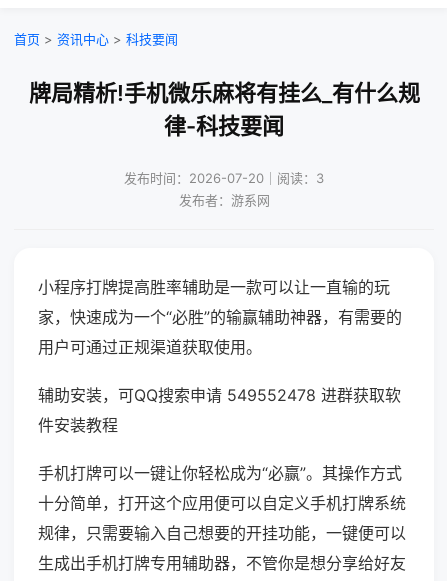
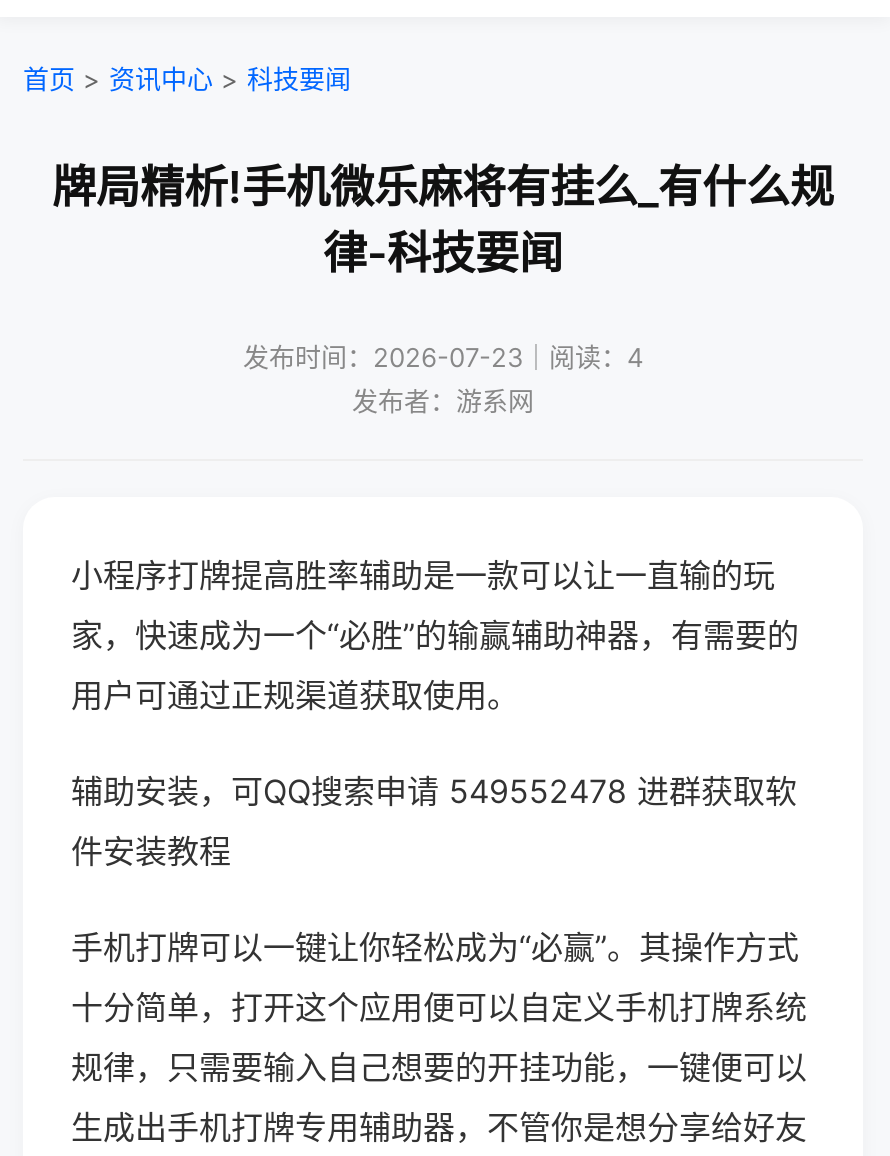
- 发布时间：2026-07-20｜阅读：3
+ 发布时间：2026-07-23｜阅读：4
